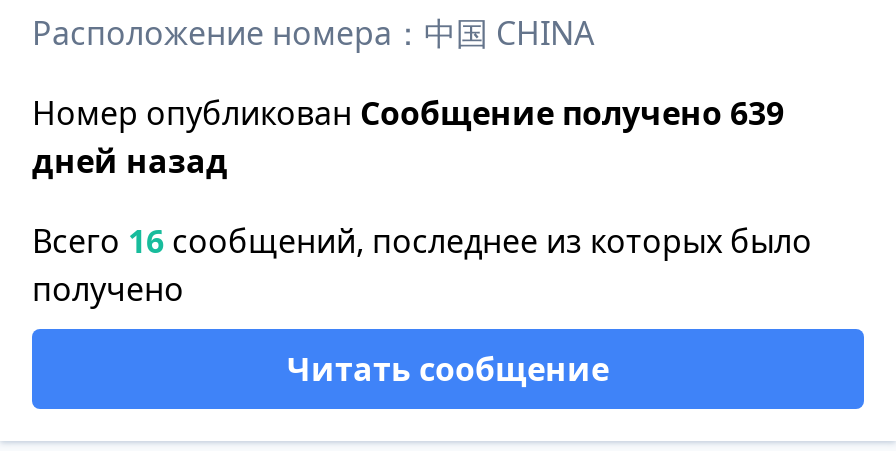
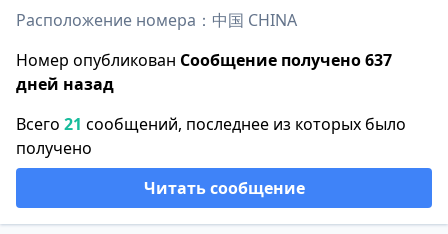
- Номер опубликован Сообщение получено 639
+ Номер опубликован Сообщение получено 637

- Всего 16 сообщений, последнее из которых было
+ Всего 21 сообщений, последнее из которых было
